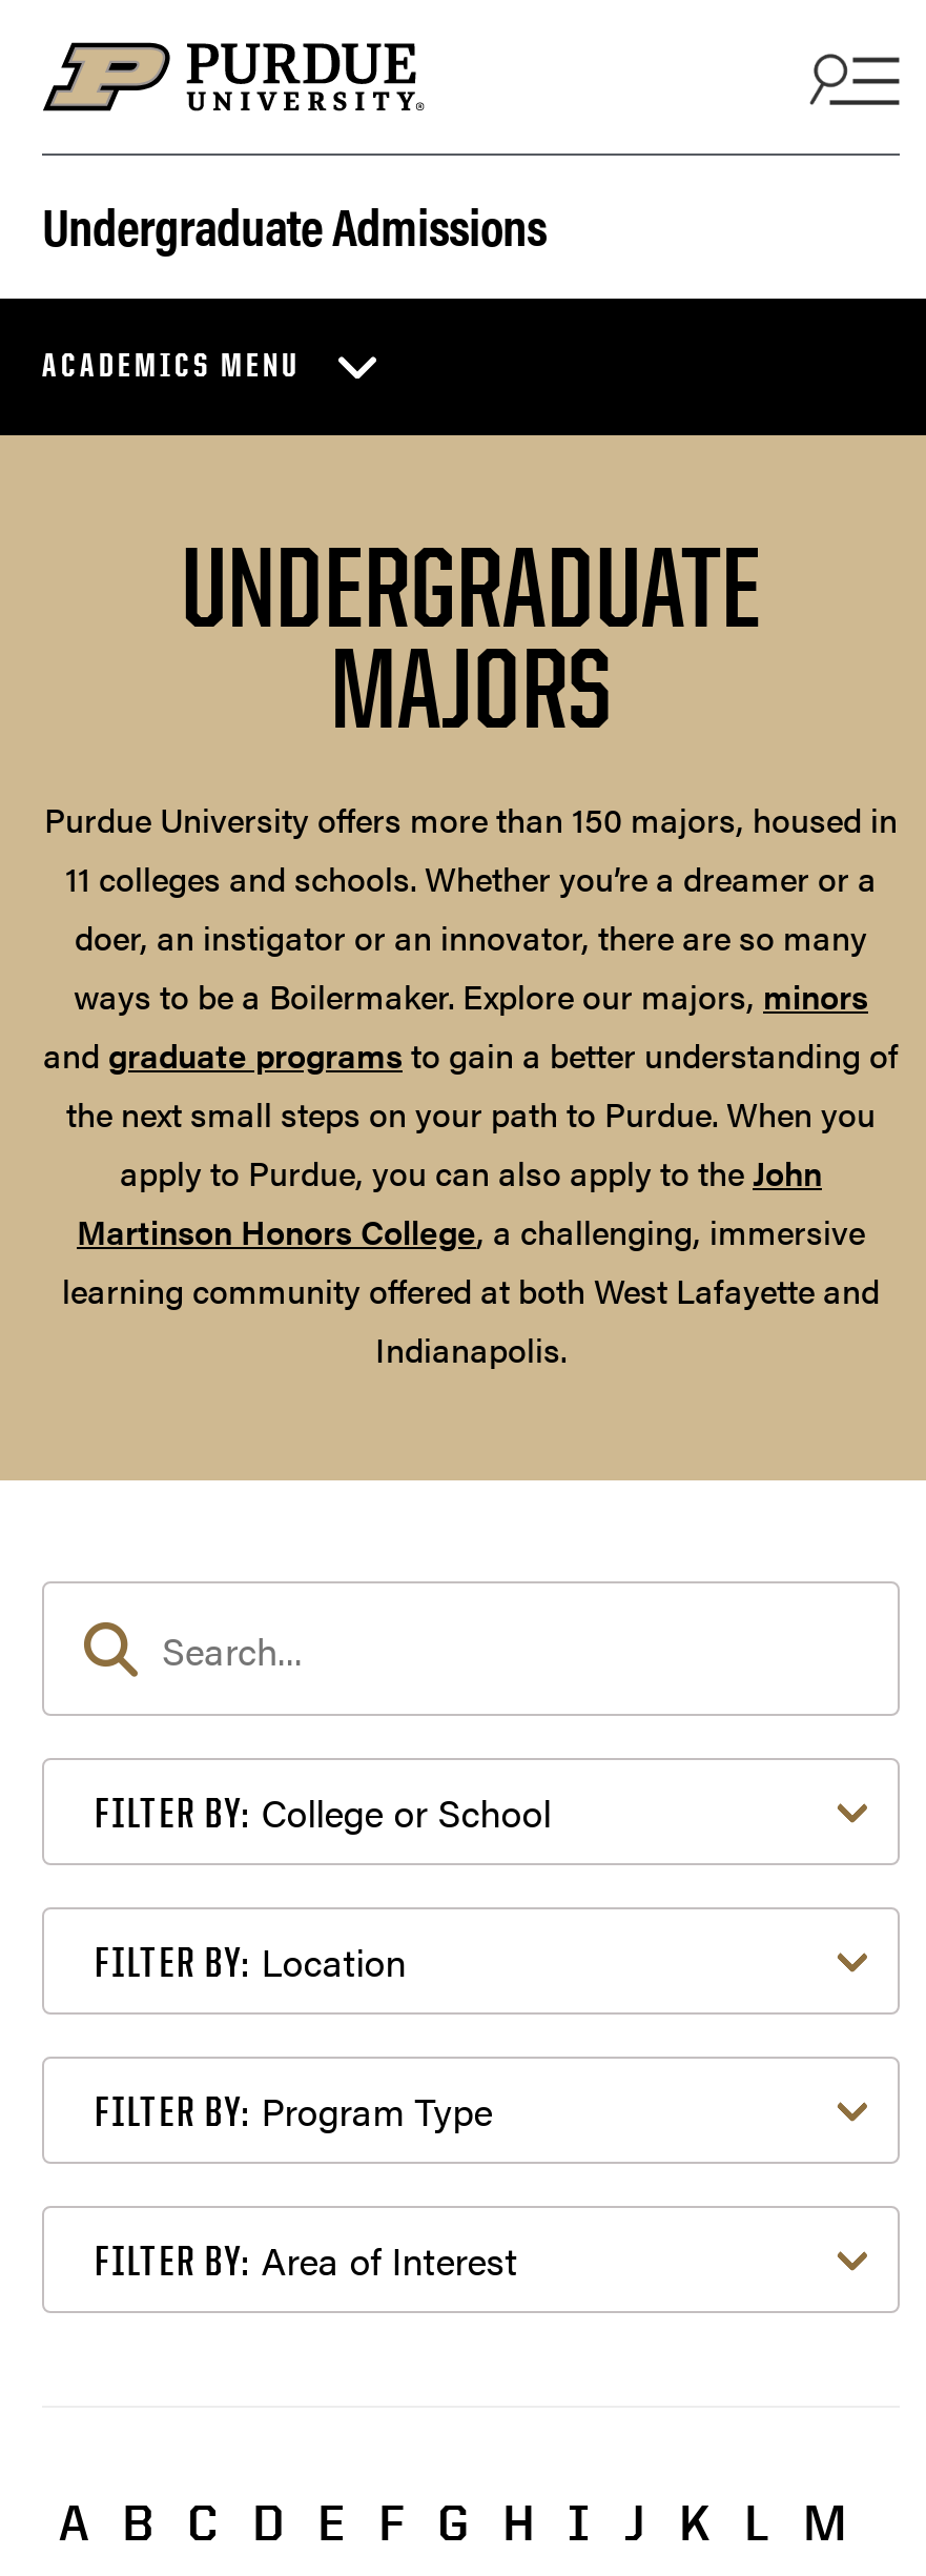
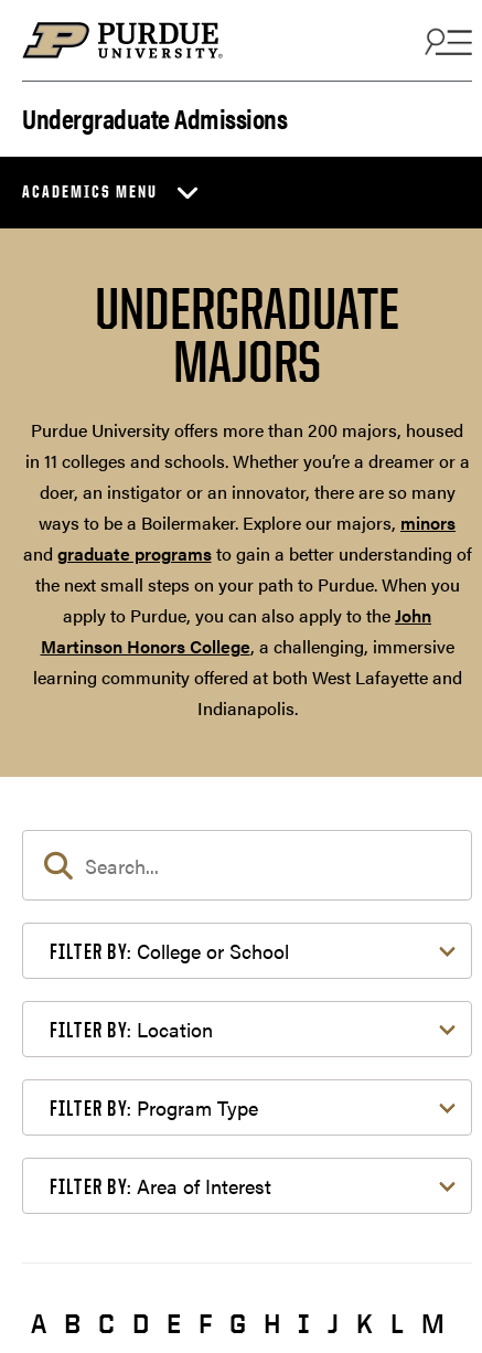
- Purdue University offers more than 150 majors, housed in
- 11 colleges and schools. Whether you’re a dreamer or a
+ Purdue University offers more than 200 majors, housed
+ in 11 colleges and schools. Whether you’re a dreamer or a
